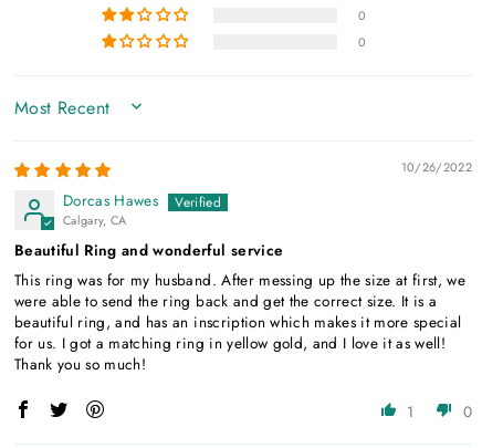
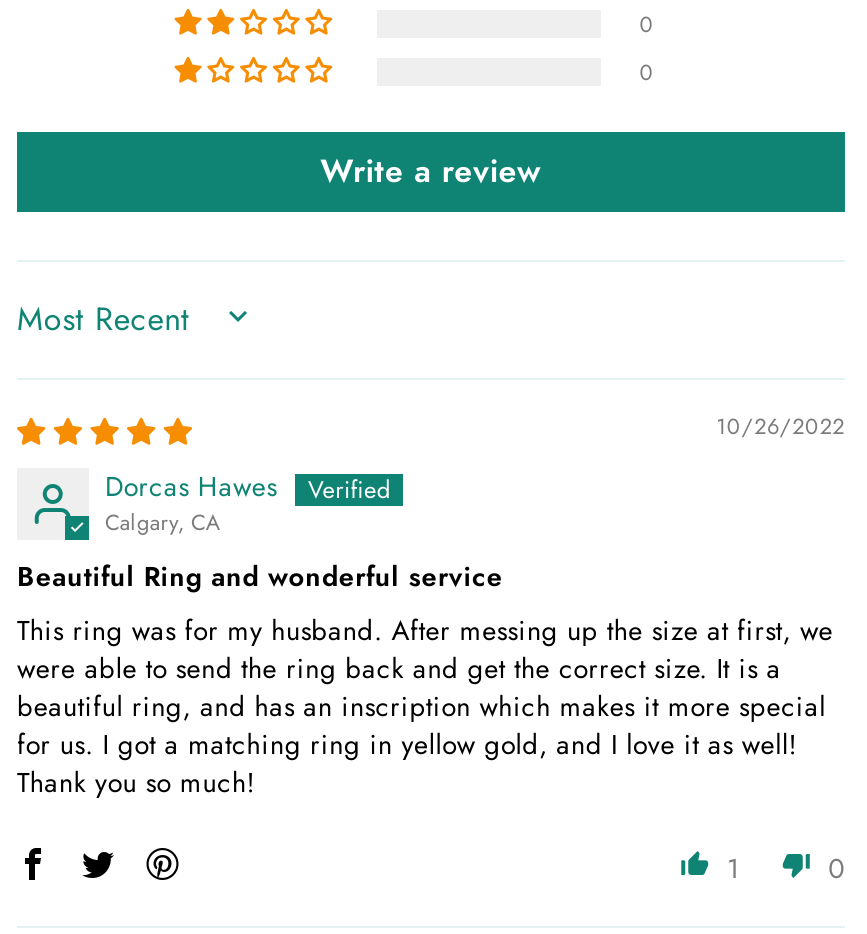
+ Write a review
